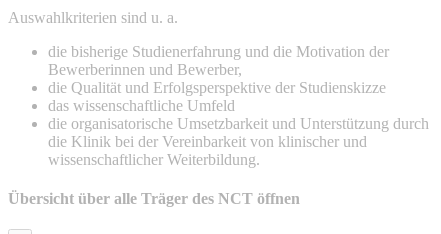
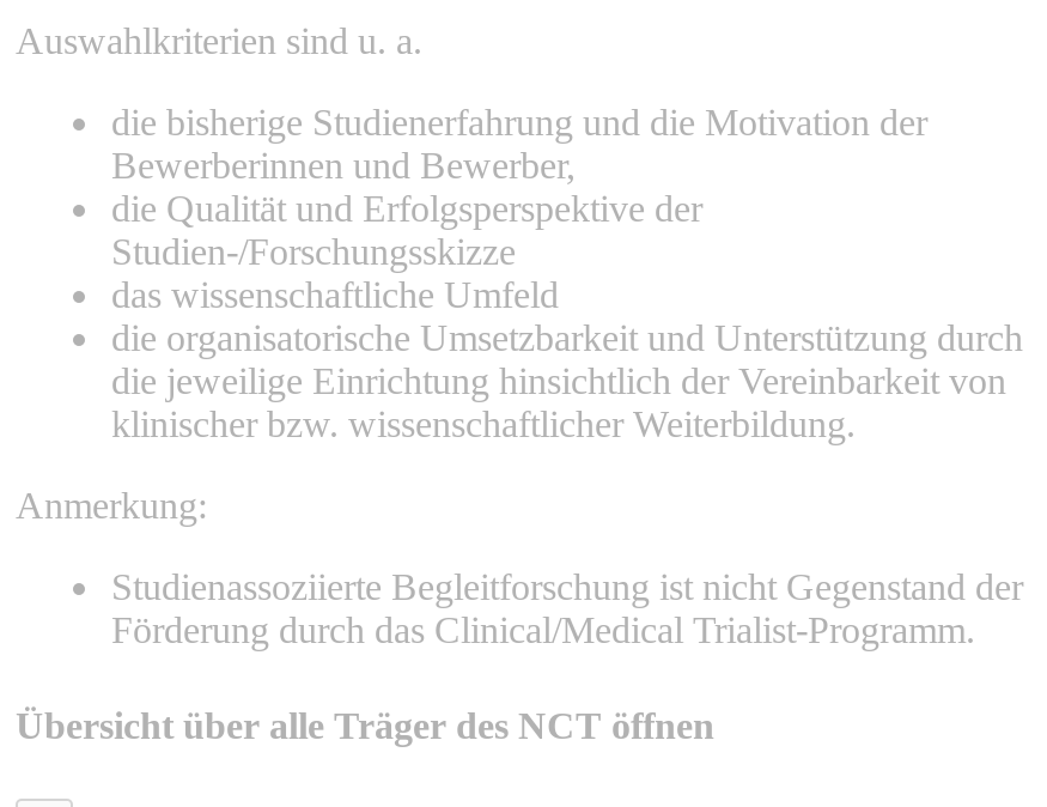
- die Qualität und Erfolgsperspektive der Studienskizze
+ die Qualität und Erfolgsperspektive der
+ Studien-/Forschungsskizze

- die Klinik bei der Vereinbarkeit von klinischer und
- wissenschaftlicher Weiterbildung.
+ die jeweilige Einrichtung hinsichtlich der Vereinbarkeit von
+ klinischer bzw. wissenschaftlicher Weiterbildung.
+ Anmerkung:
+ Studienassoziierte Begleitforschung ist nicht Gegenstand der
+ Förderung durch das Clinical/Medical Trialist-Programm.
